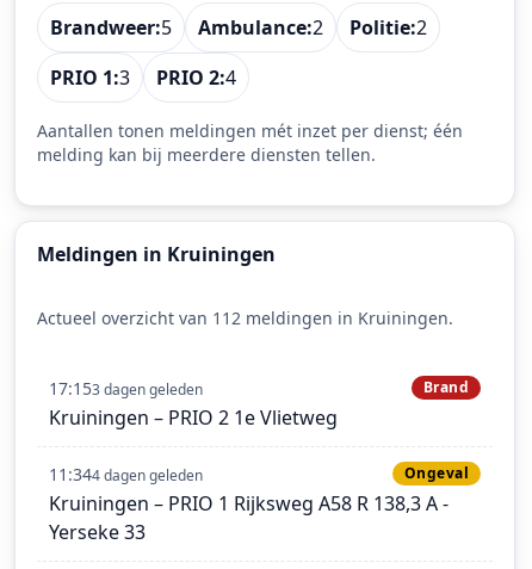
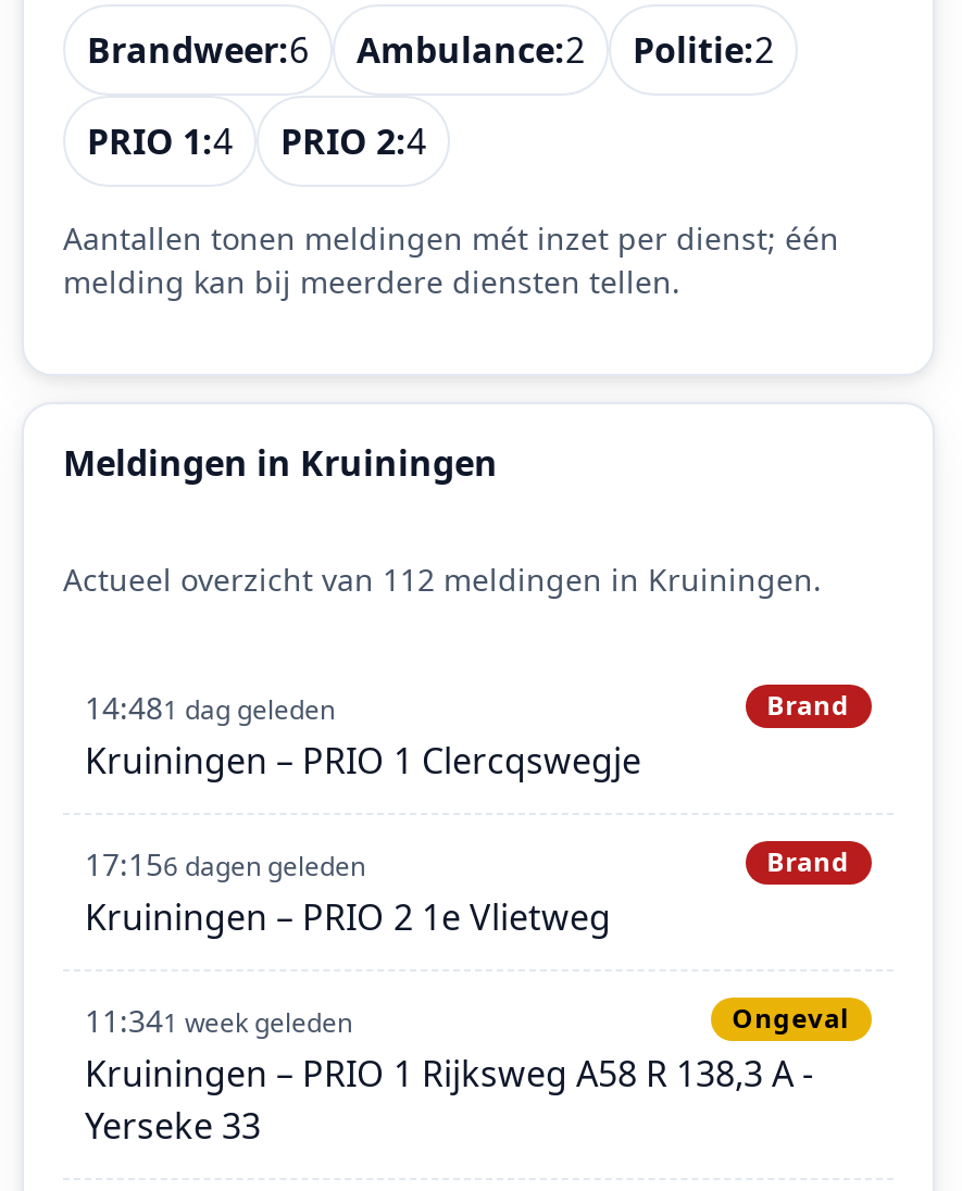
- Brandweer:5 Ambulance:2 Politie:2
+ Brandweer:6 Ambulance:2 Politie:2

- PRIO 1:3 PRIO 2:4
+ PRIO 1:4 PRIO 2:4

- 17:153 dagen geleden
+ 14:481 dag geleden
+ Brand
+ Kruiningen – PRIO 1 Clercqswegje
+ 17:156 dagen geleden

- 11:344 dagen geleden
+ 11:341 week geleden
